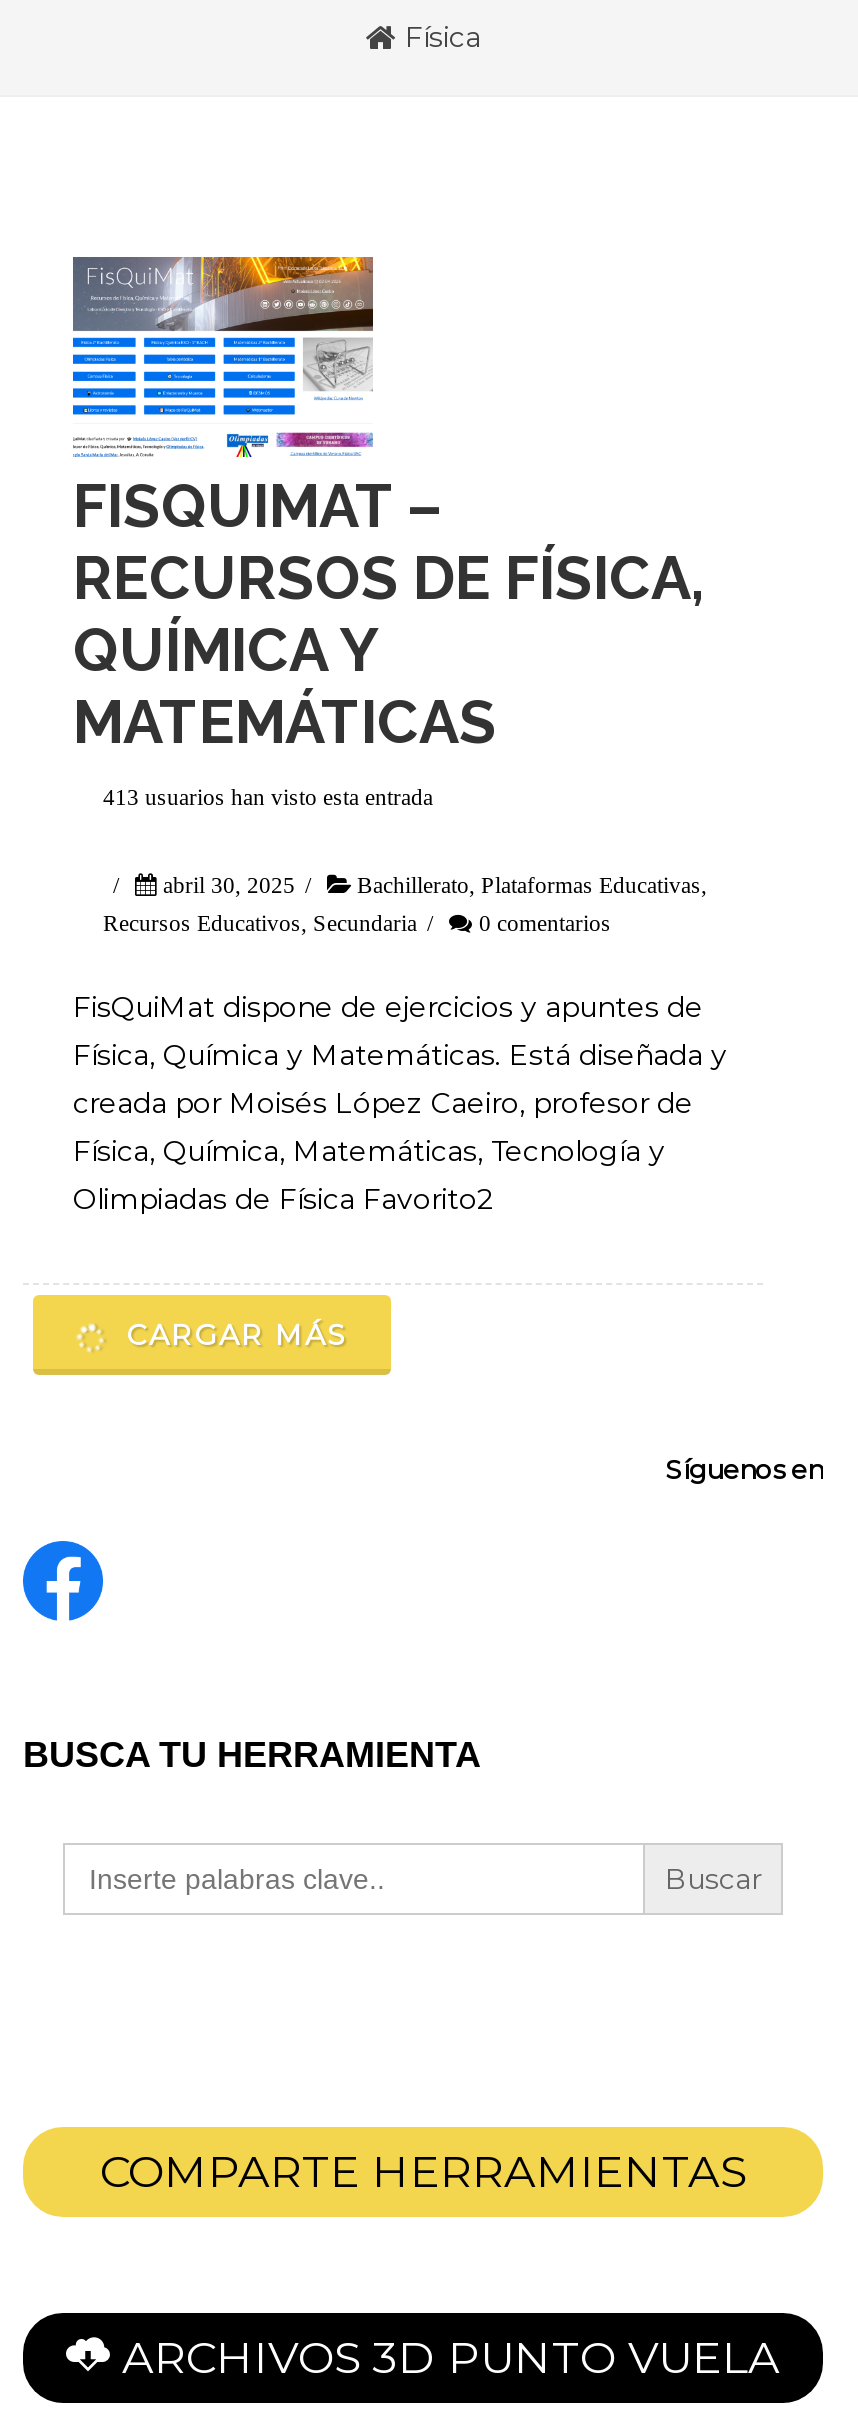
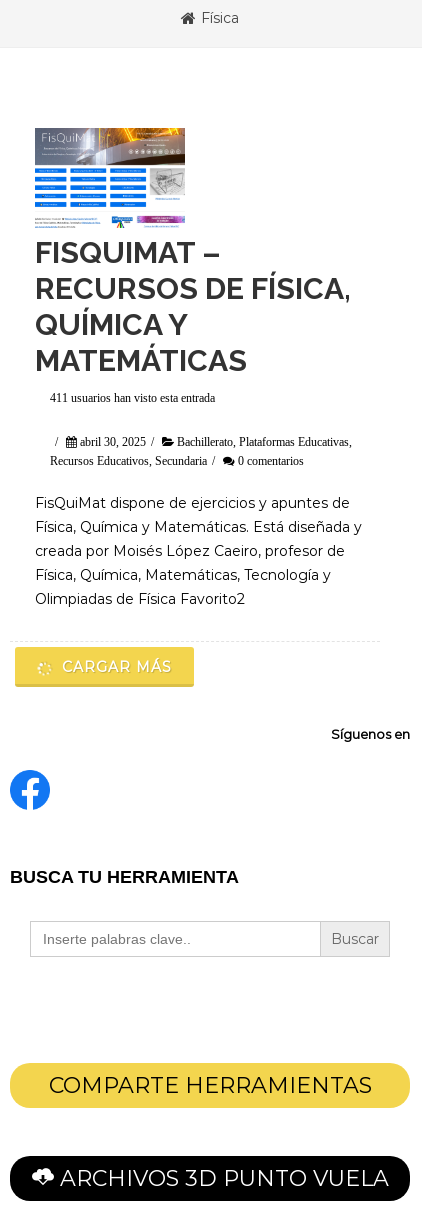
- 413 usuarios han visto esta entrada
+ 411 usuarios han visto esta entrada
